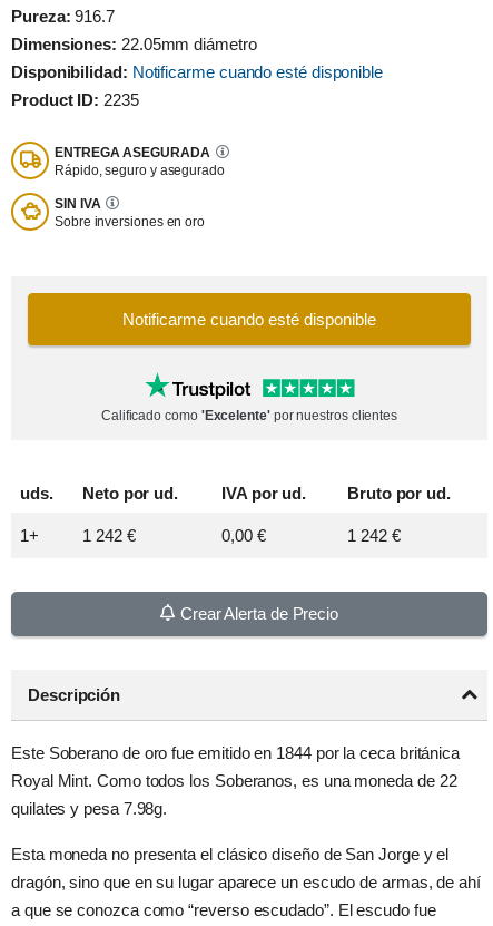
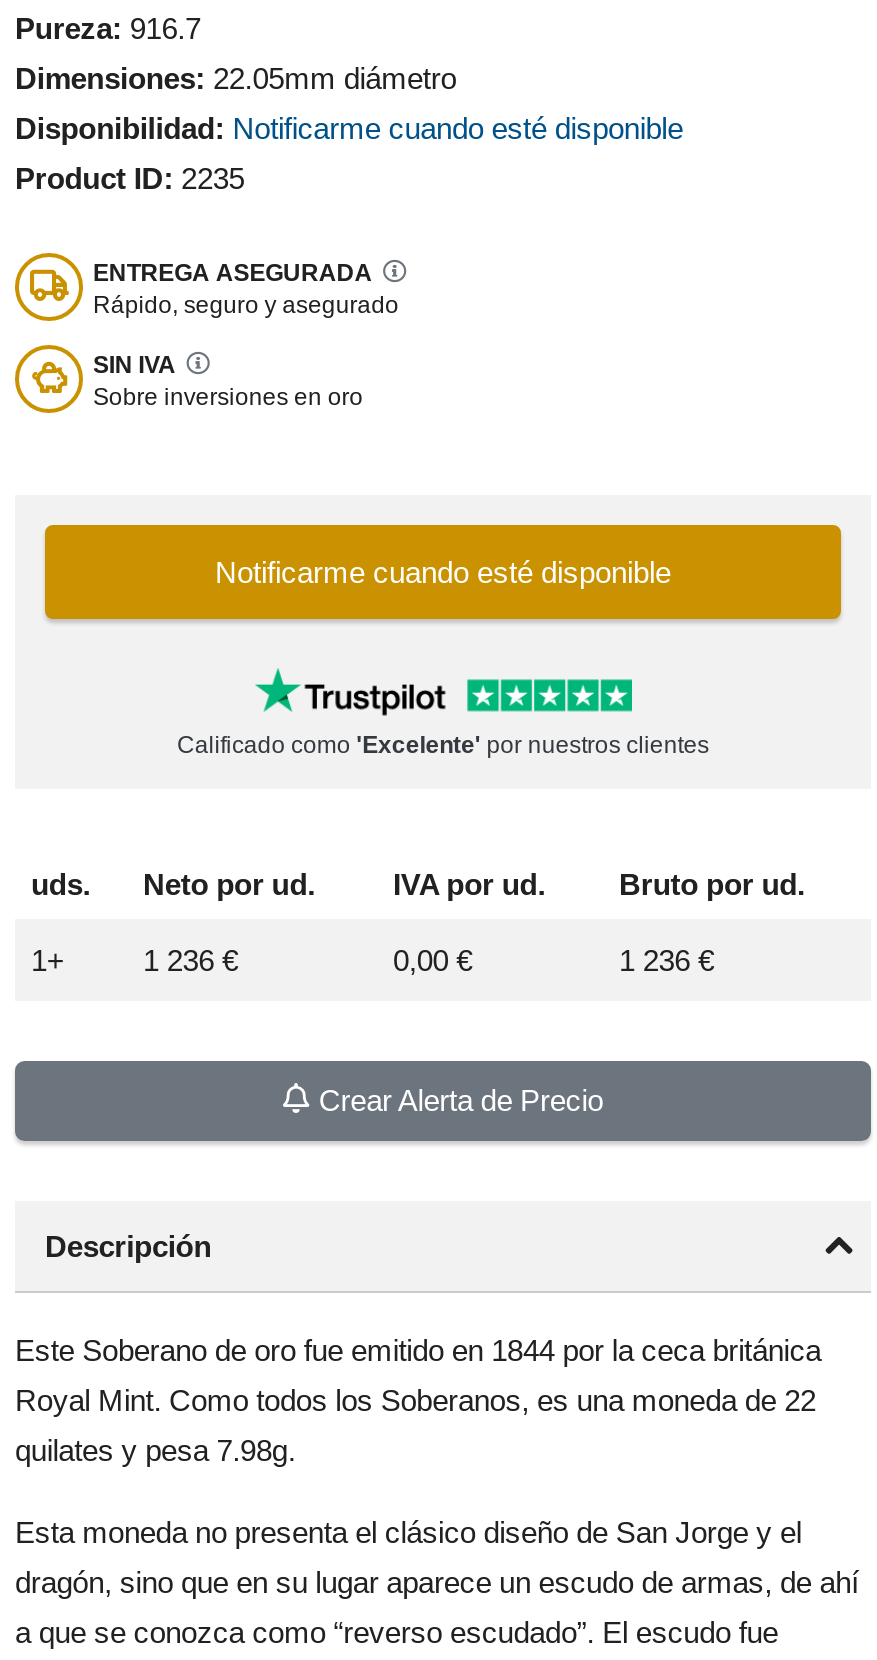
- 1 242 €
+ 1 236 €

- 1 242 €
+ 1 236 €
